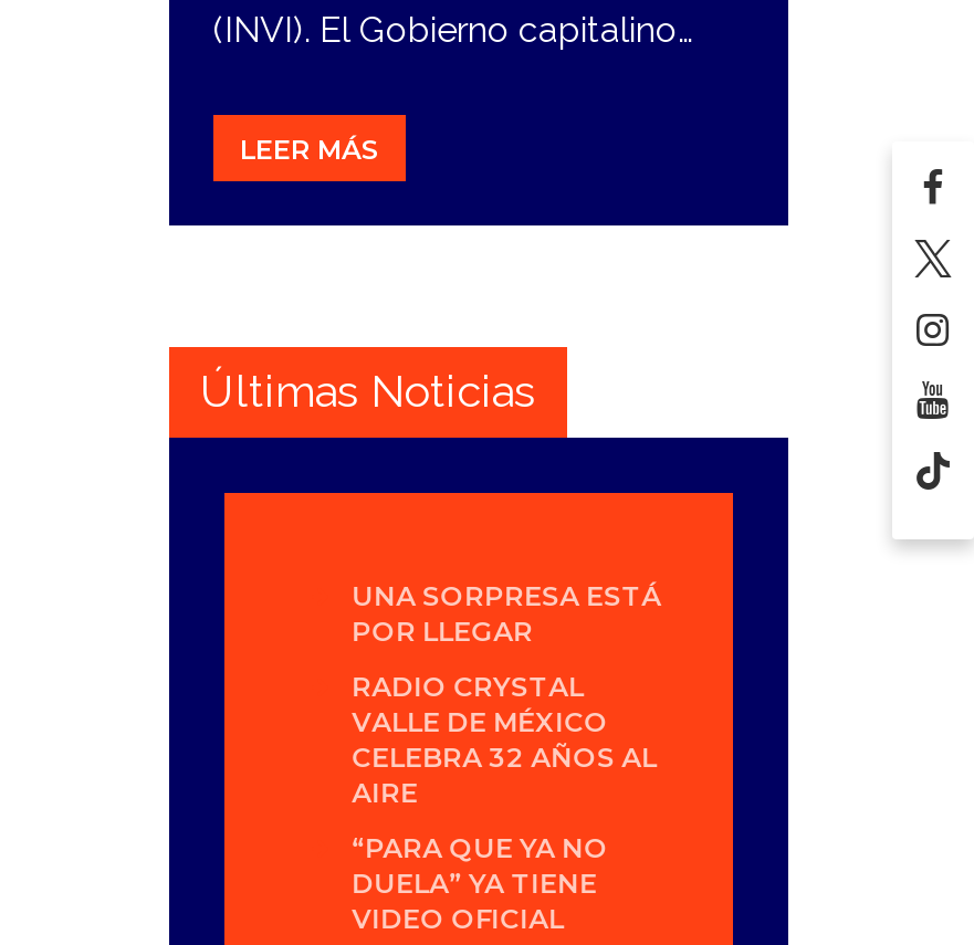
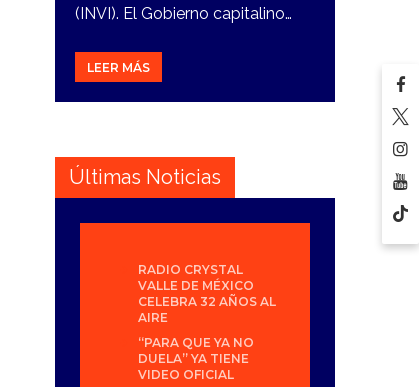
- UNA SORPRESA ESTÁ
- POR LLEGAR
